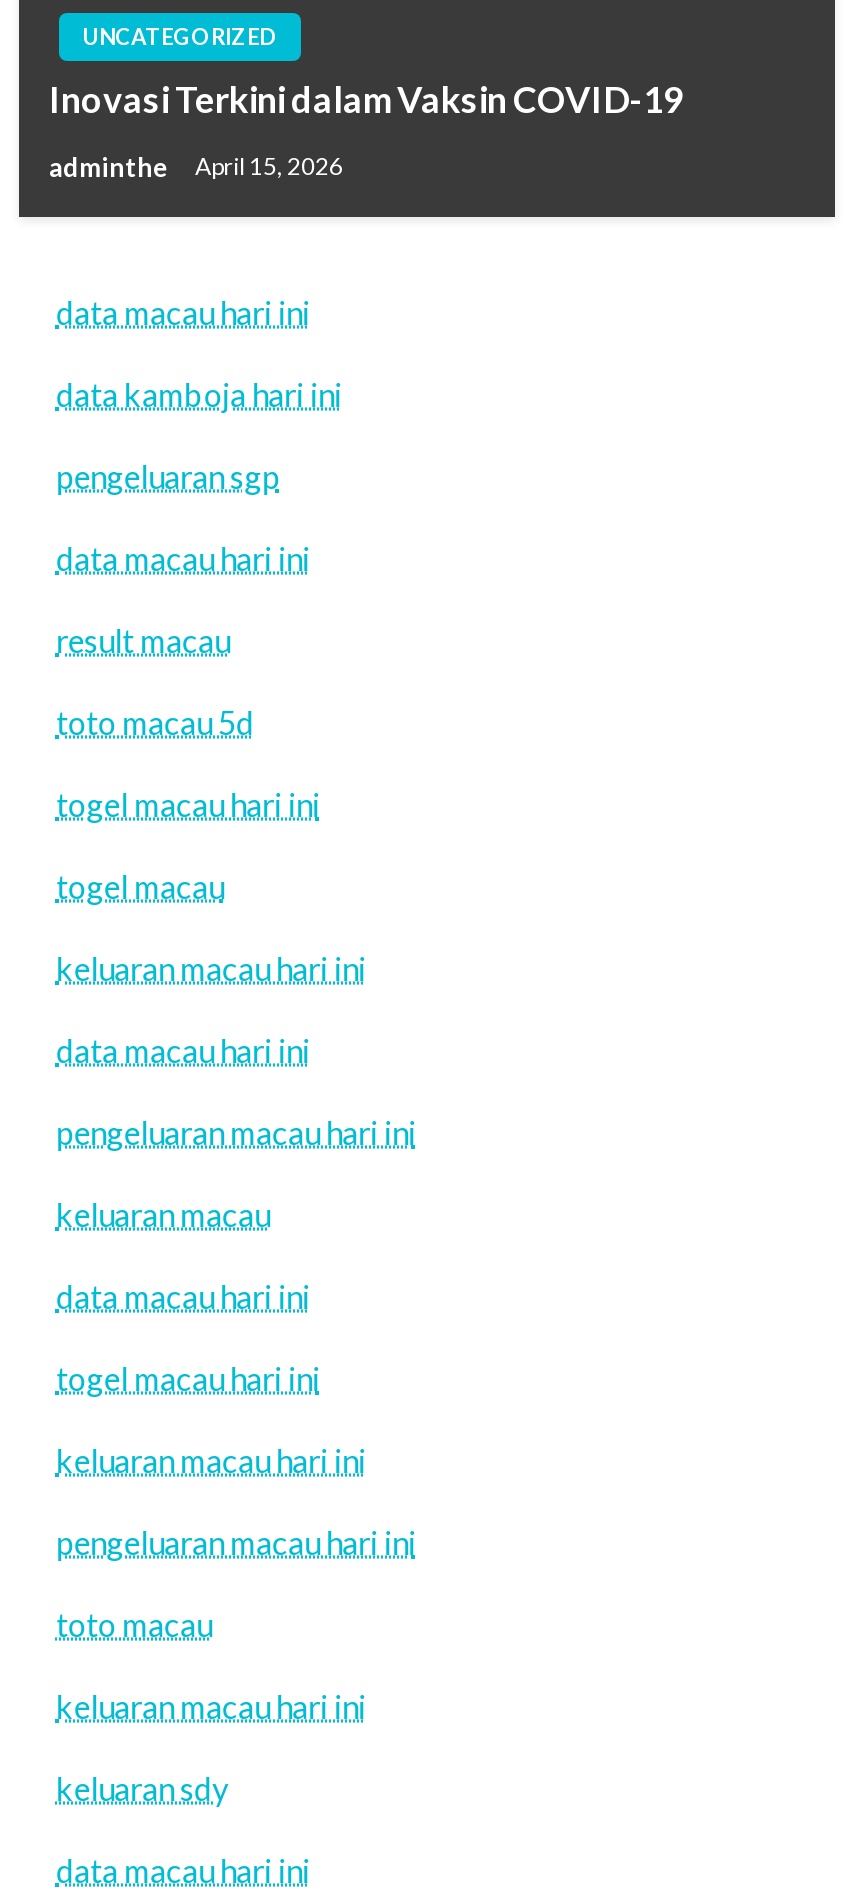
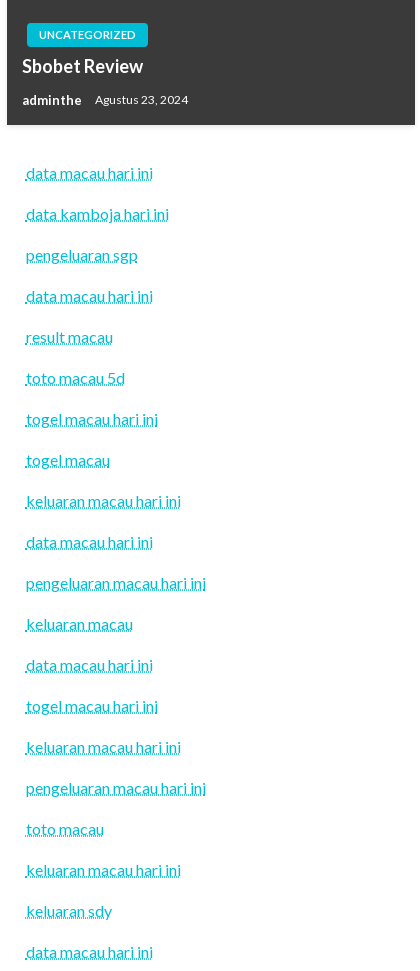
- Inovasi Terkini dalam Vaksin COVID-19
+ Sbobet Review

- adminthe April 15, 2026
+ adminthe Agustus 23, 2024
